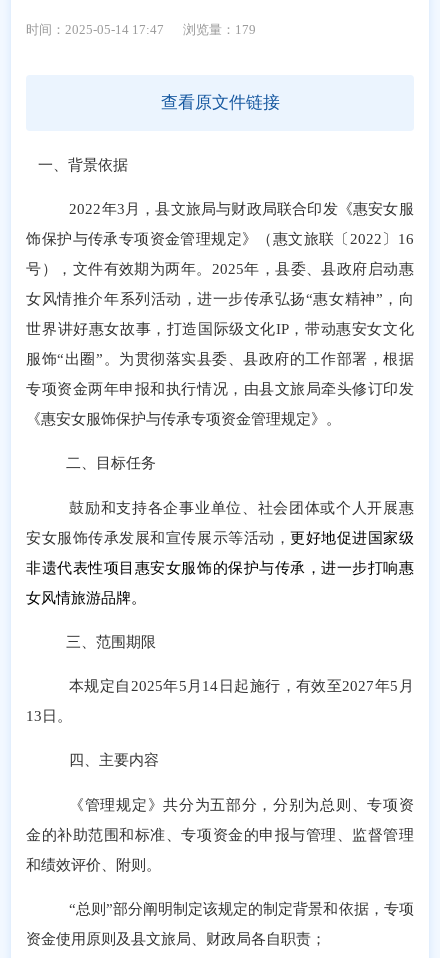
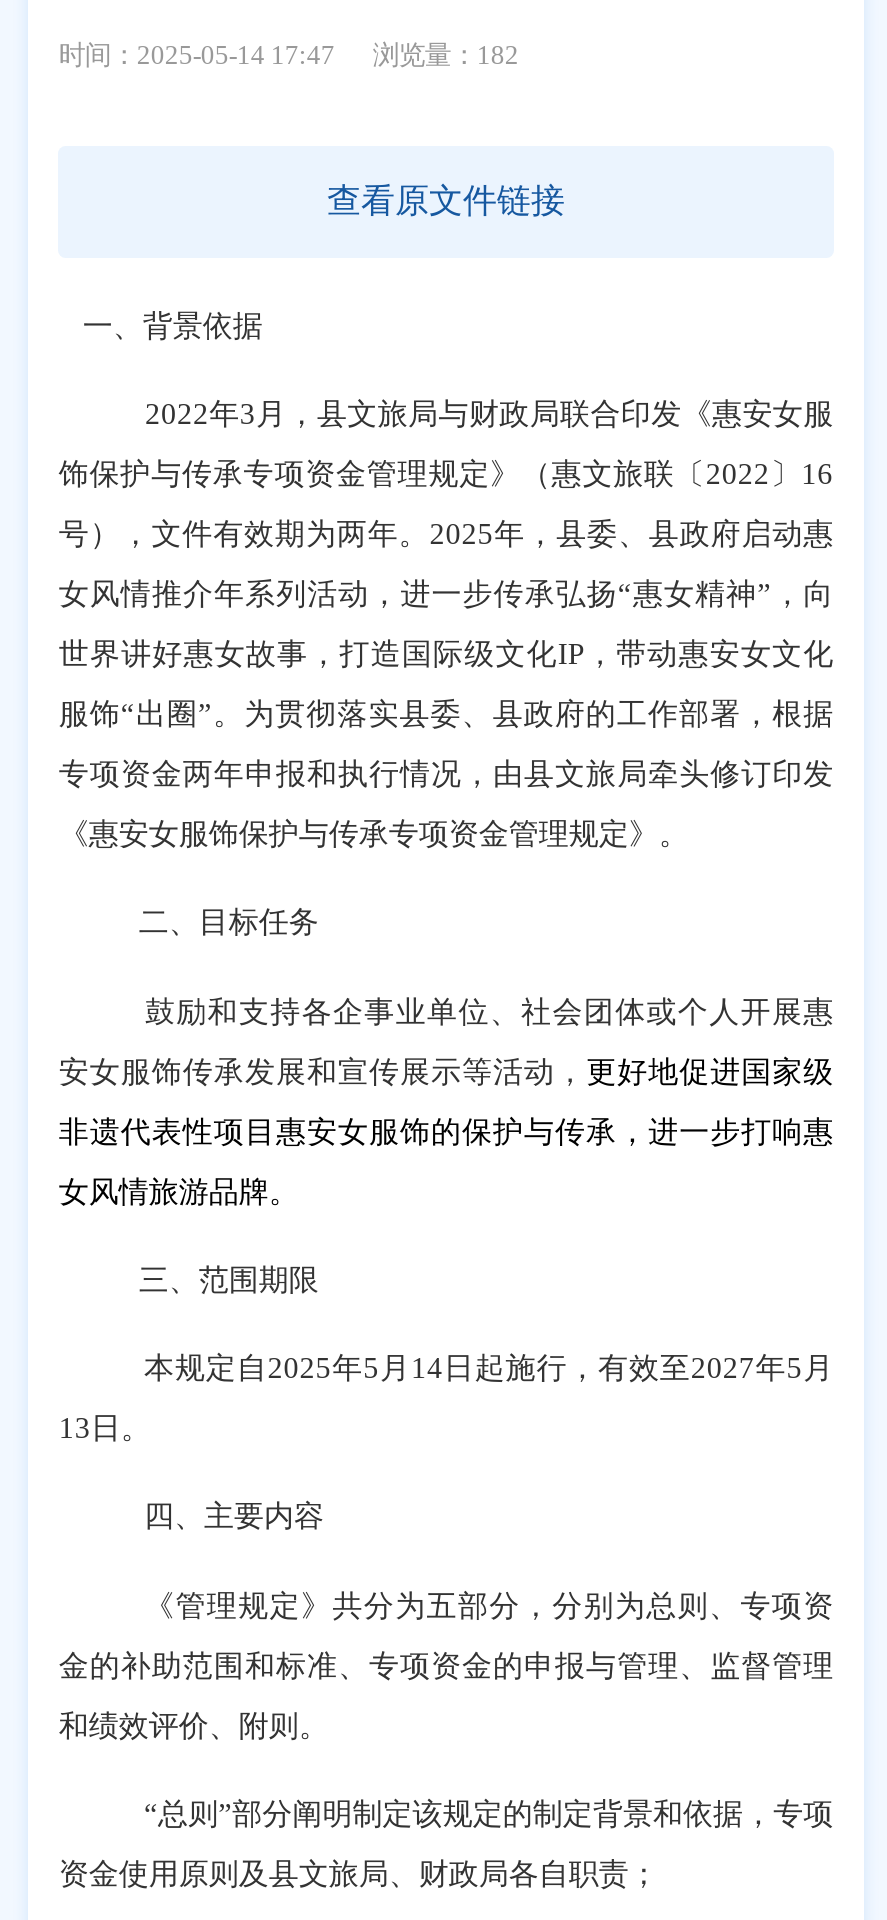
- 时间：2025-05-14 17:47 浏览量：179
+ 时间：2025-05-14 17:47 浏览量：182
